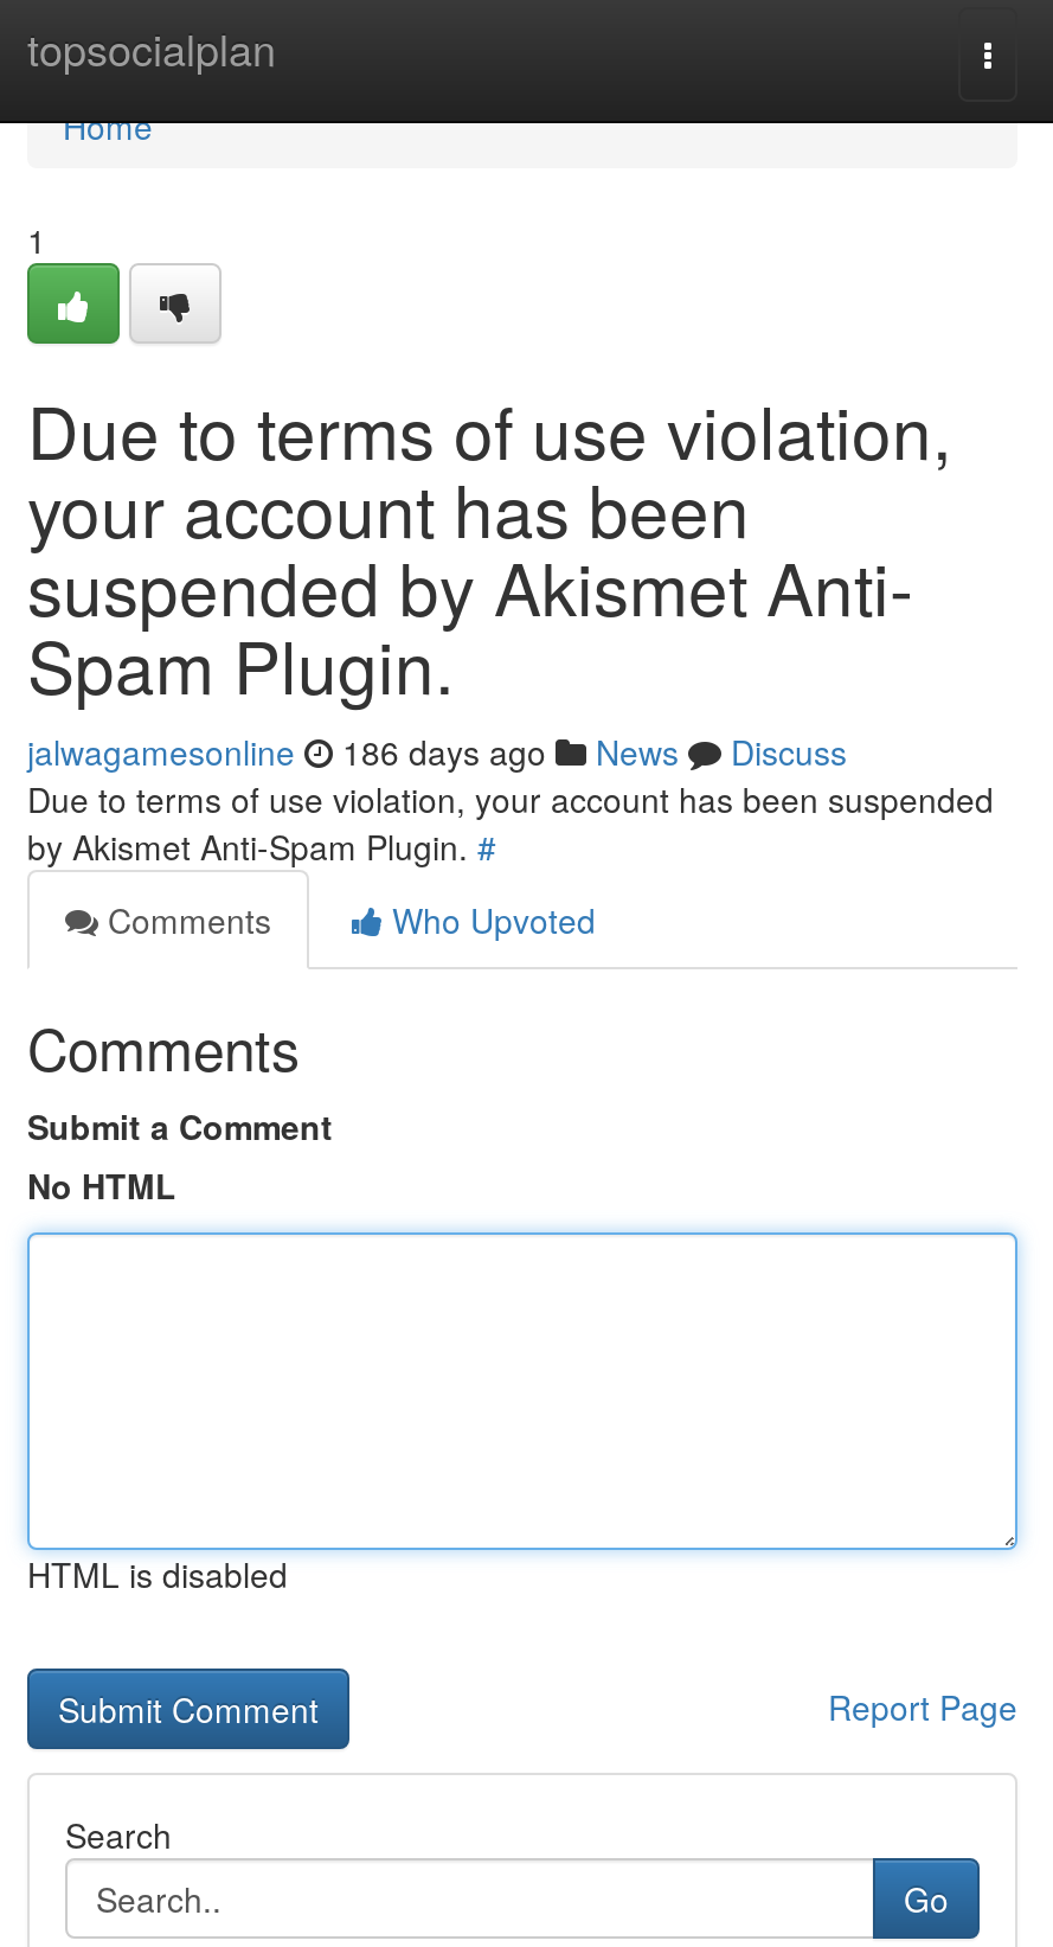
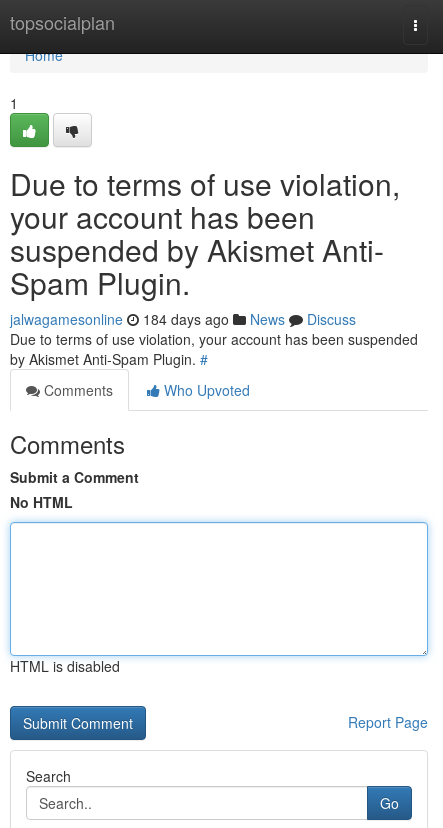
- jalwagamesonline 186 days ago News Discuss
+ jalwagamesonline 184 days ago News Discuss
